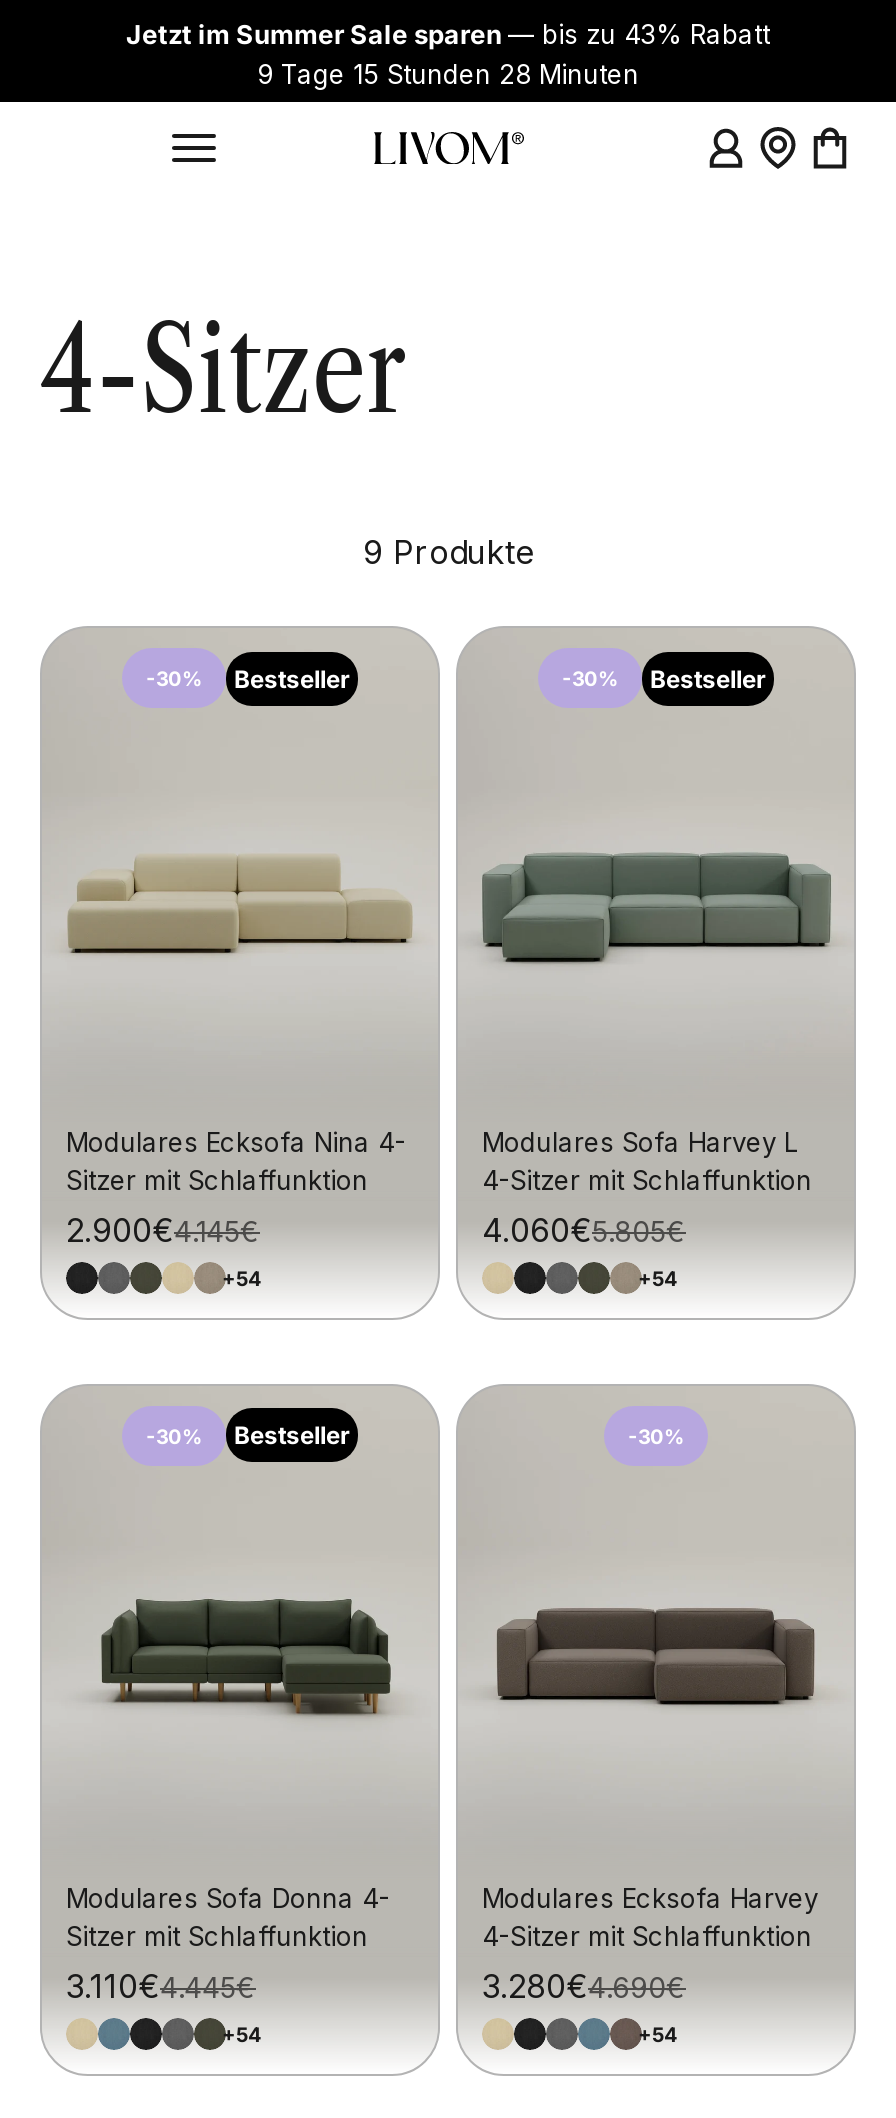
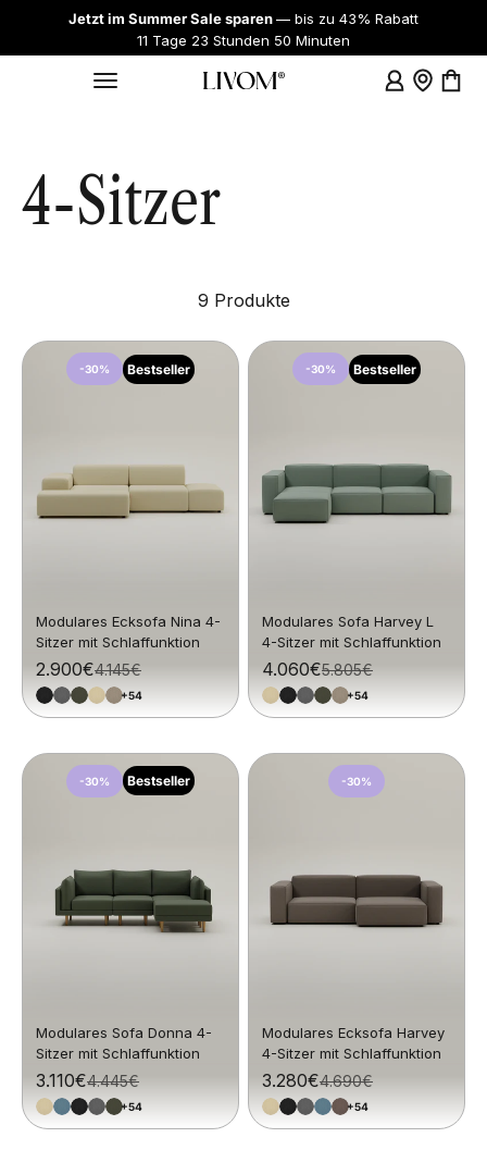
- 9 Tage 15 Stunden 28 Minuten
+ 11 Tage 23 Stunden 50 Minuten
